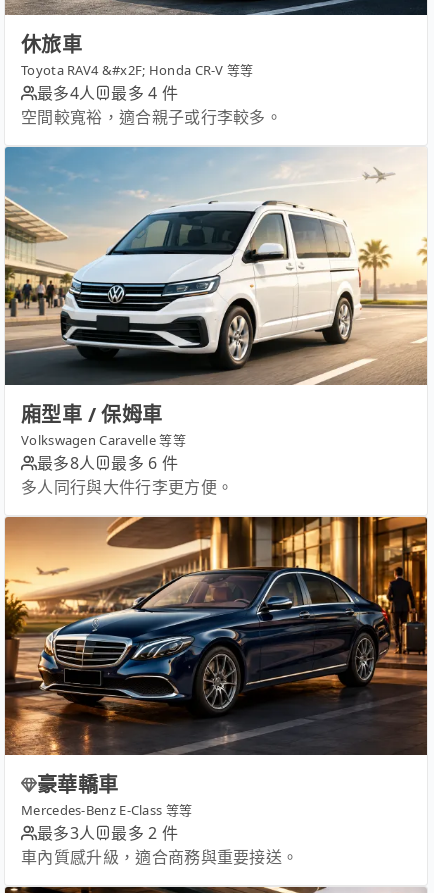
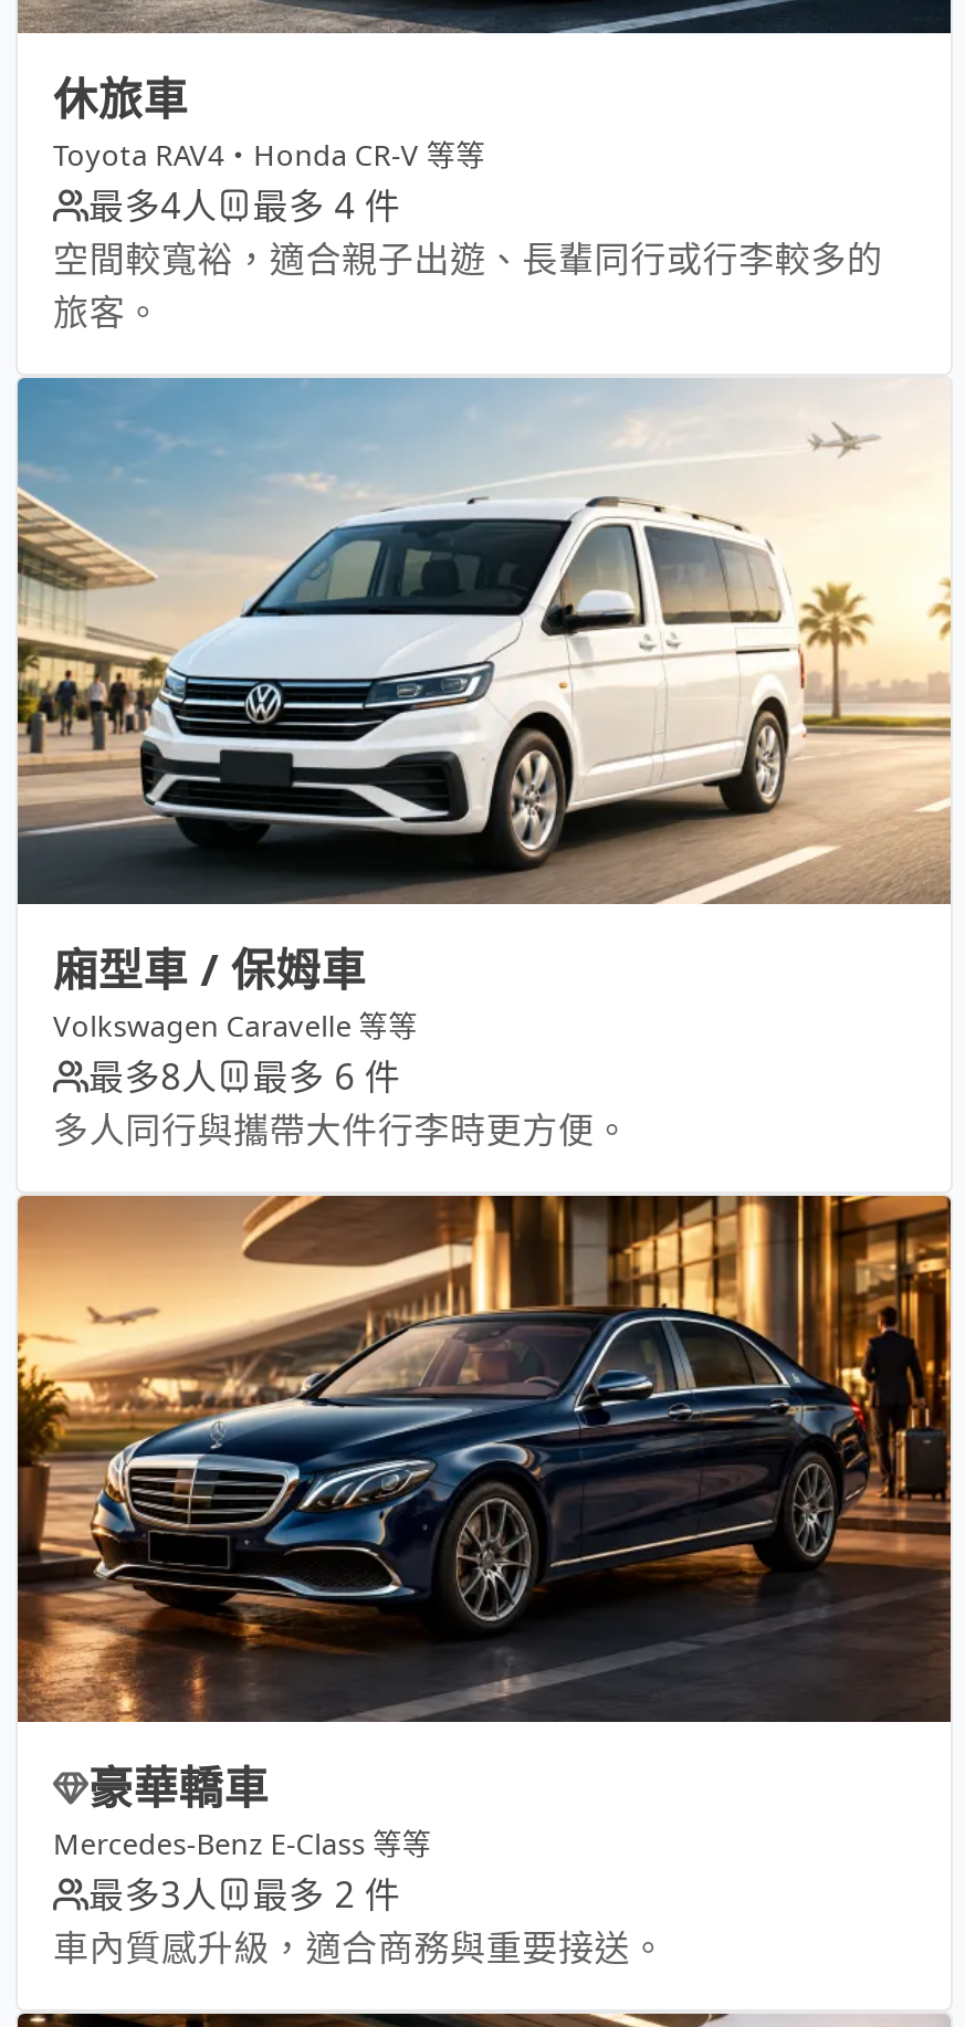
- Toyota RAV4 &#x2F; Honda CR-V 等等
+ Toyota RAV4・Honda CR-V 等等

- 空間較寬裕，適合親子或行李較多。
+ 空間較寬裕，適合親子出遊、長輩同行或行李較多的
+ 旅客。

- 多人同行與大件行李更方便。
+ 多人同行與攜帶大件行李時更方便。
